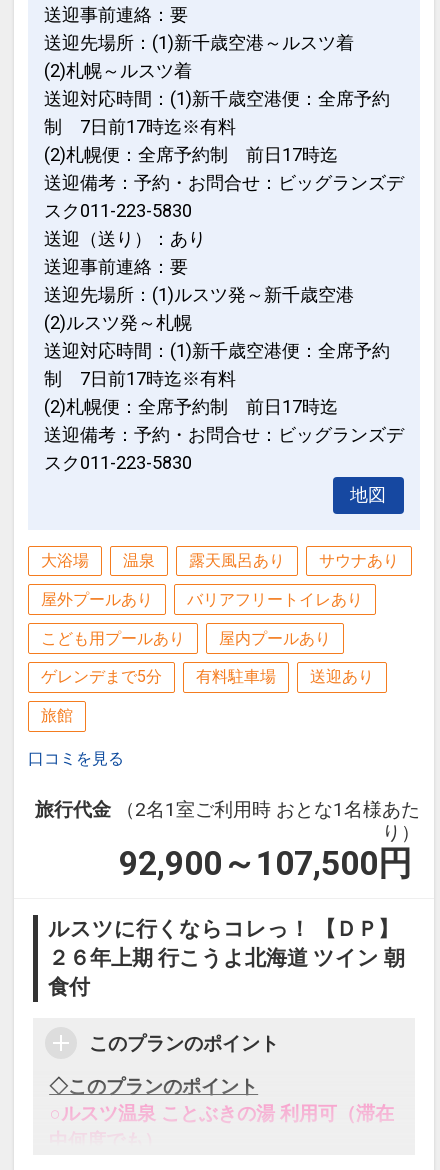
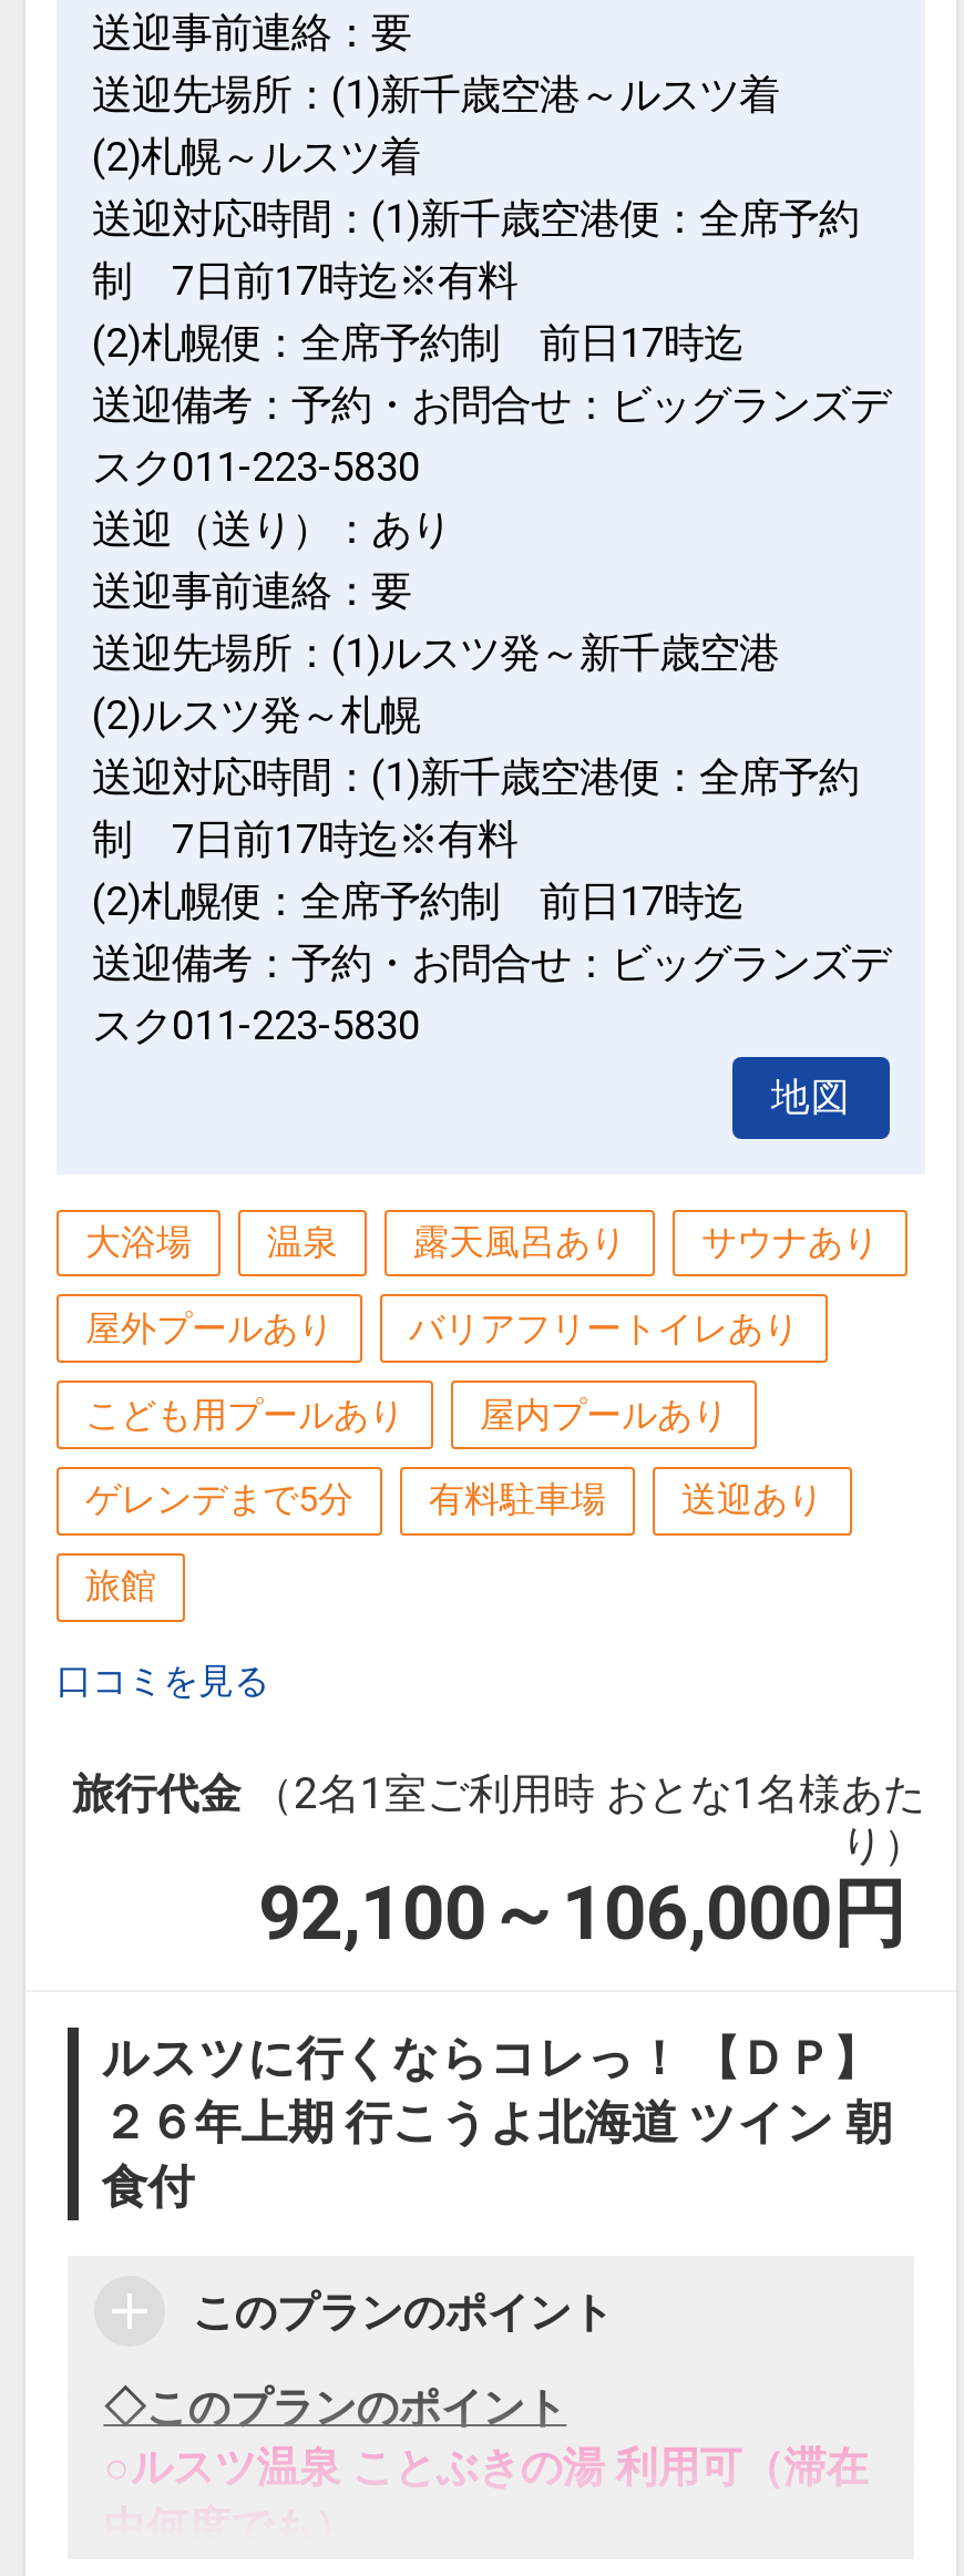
- 92,900～107,500円
+ 92,100～106,000円
